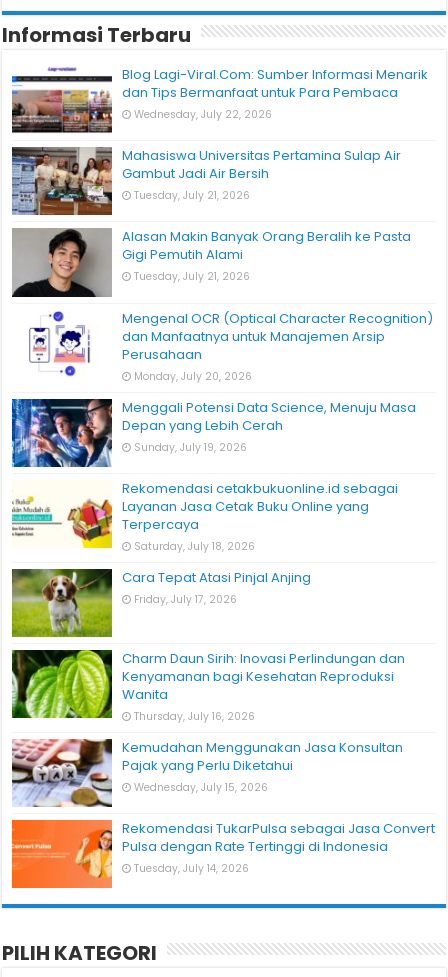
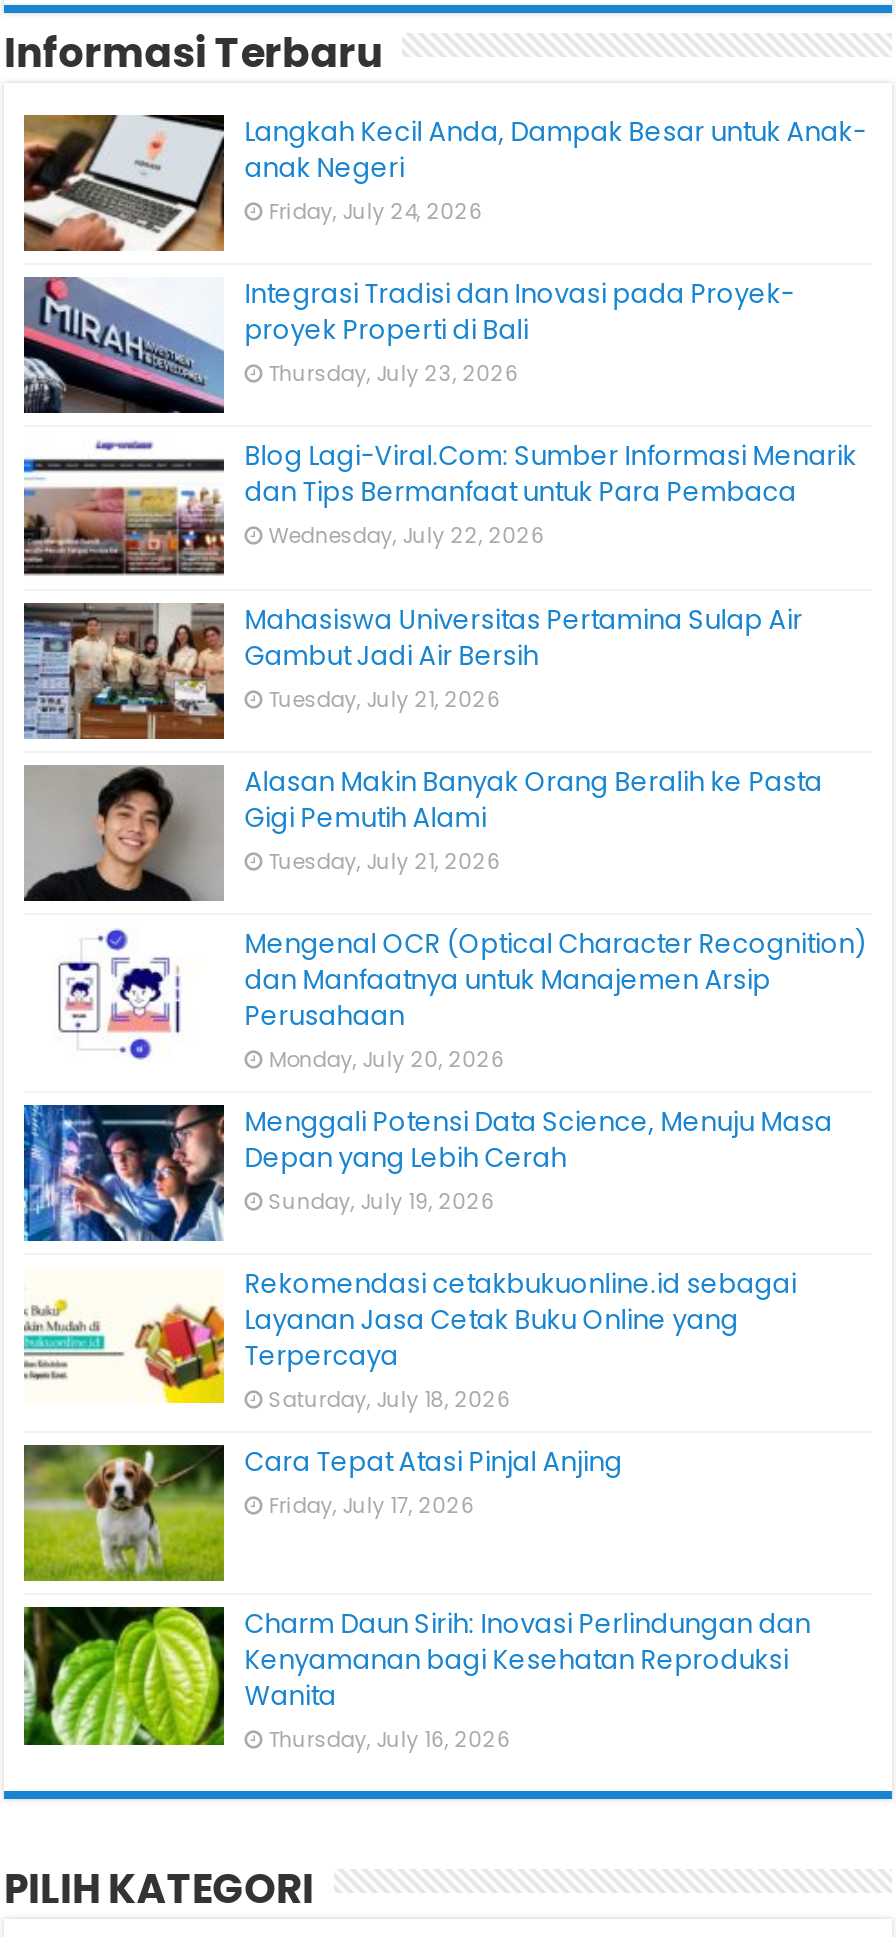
+ [image]
+ Langkah Kecil Anda, Dampak Besar untuk Anak-
+ anak Negeri
+ Friday, July 24, 2026
+ Integrasi Tradisi dan Inovasi pada Proyek-
+ proyek Properti di Bali
+ Thursday, July 23, 2026

+ [image]

moved down: [image] | Blog Lagi-Viral.Com: Sumber Informasi Menarik | dan Tips Bermanfaat untuk Para Pembaca | ... | Wanita | Thursday, July 16, 2026

- [image]
- Kemudahan Menggunakan Jasa Konsultan
- Pajak yang Perlu Diketahui
- Wednesday, July 15, 2026
- Rekomendasi TukarPulsa sebagai Jasa Convert
- Pulsa dengan Rate Tertinggi di Indonesia
- Tuesday, July 14, 2026

- [image]
